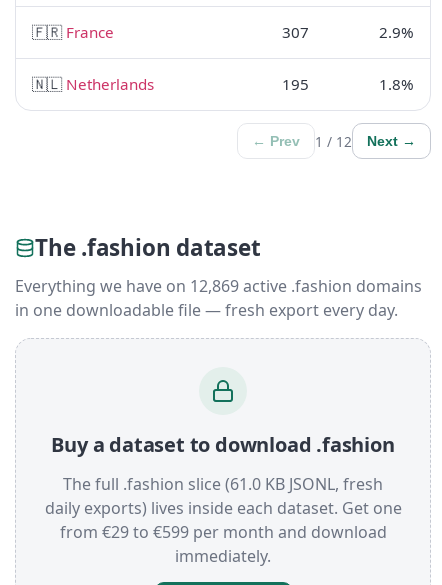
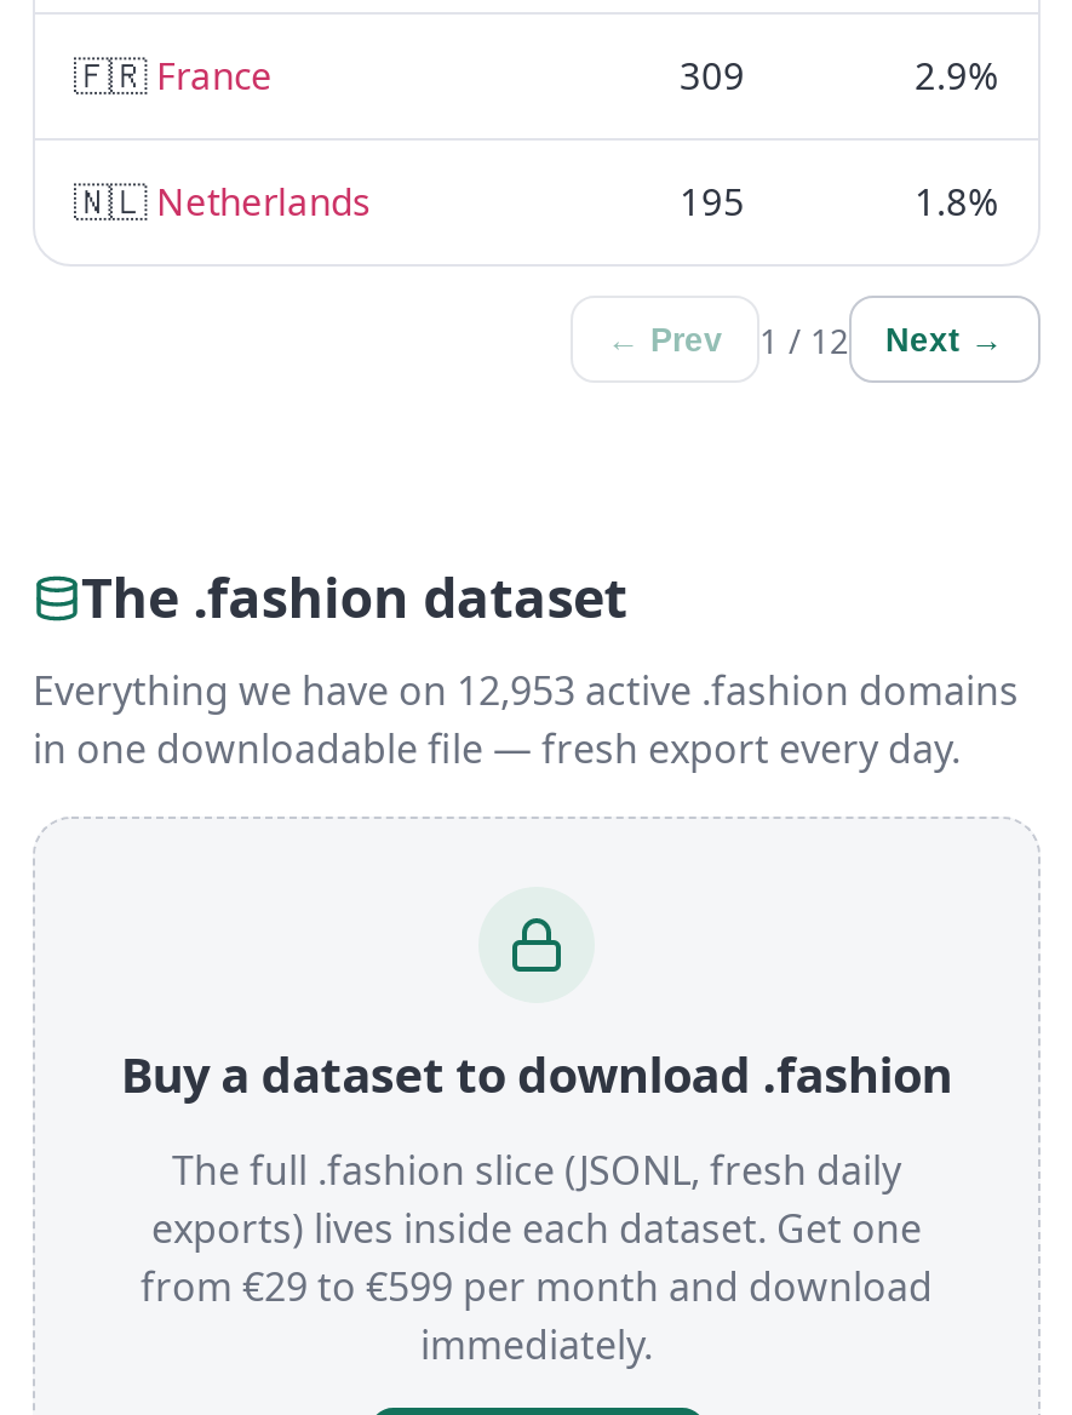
- 307
+ 309

- Everything we have on 12,869 active .fashion domains
+ Everything we have on 12,953 active .fashion domains

- The full .fashion slice (61.0 KB JSONL, fresh
- daily exports) lives inside each dataset. Get one
+ The full .fashion slice (JSONL, fresh daily
+ exports) lives inside each dataset. Get one
